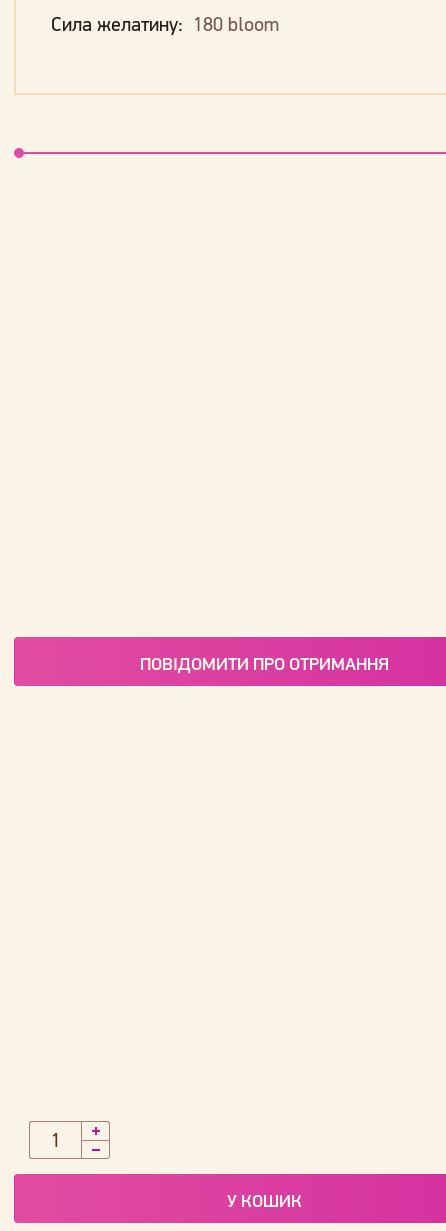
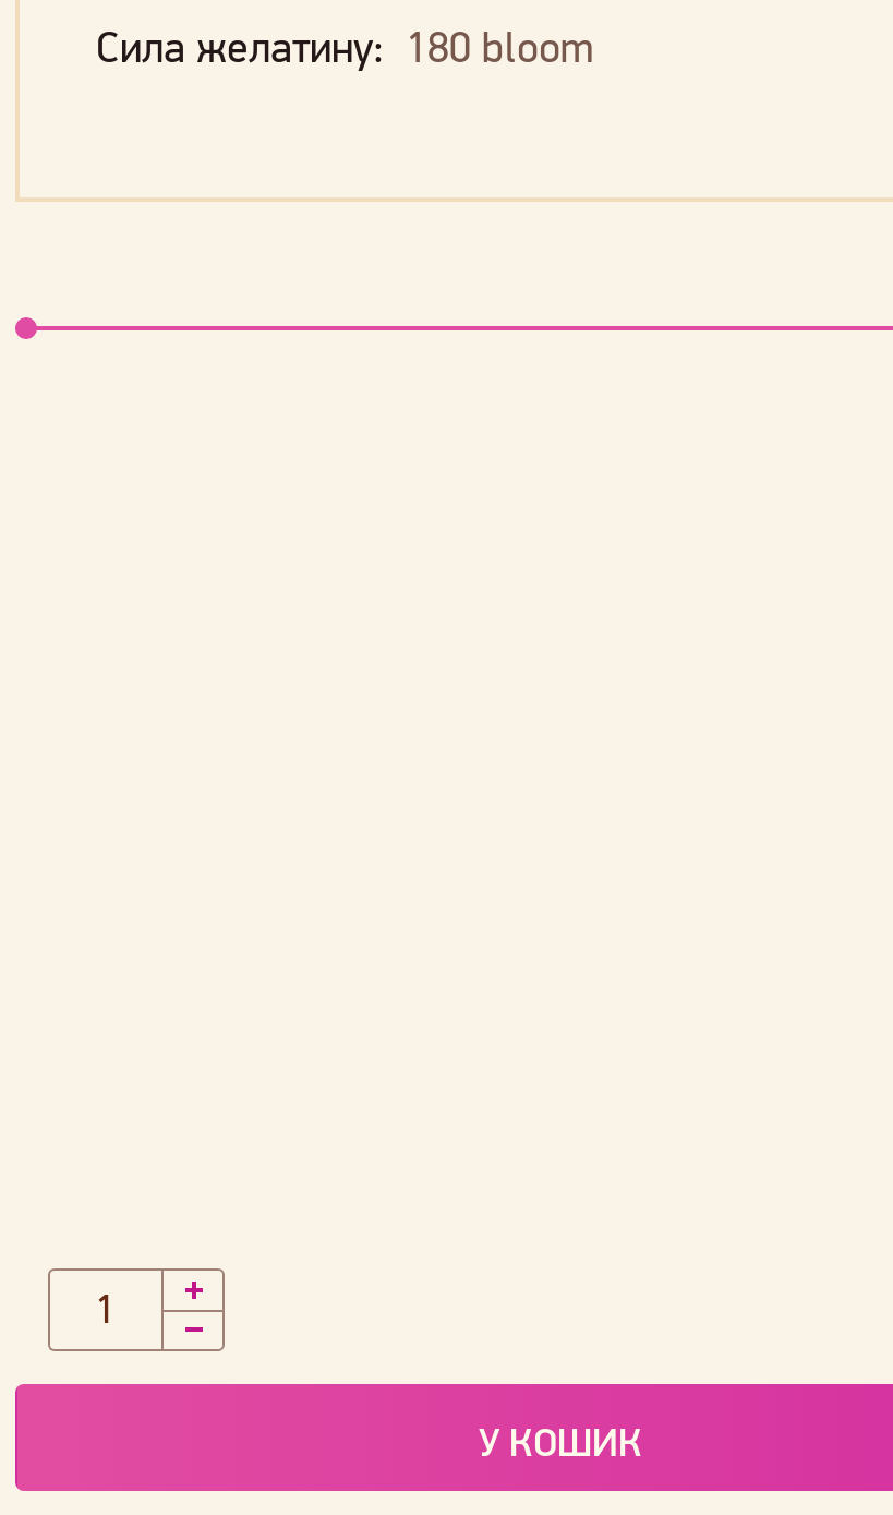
- ПОВІДОМИТИ ПРО ОТРИМАННЯ
